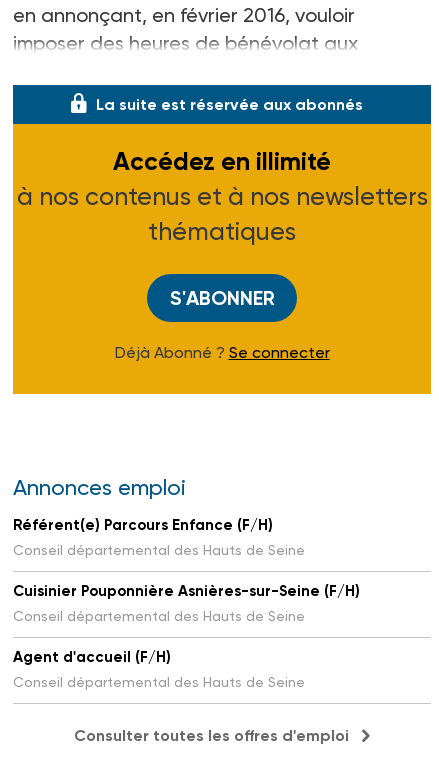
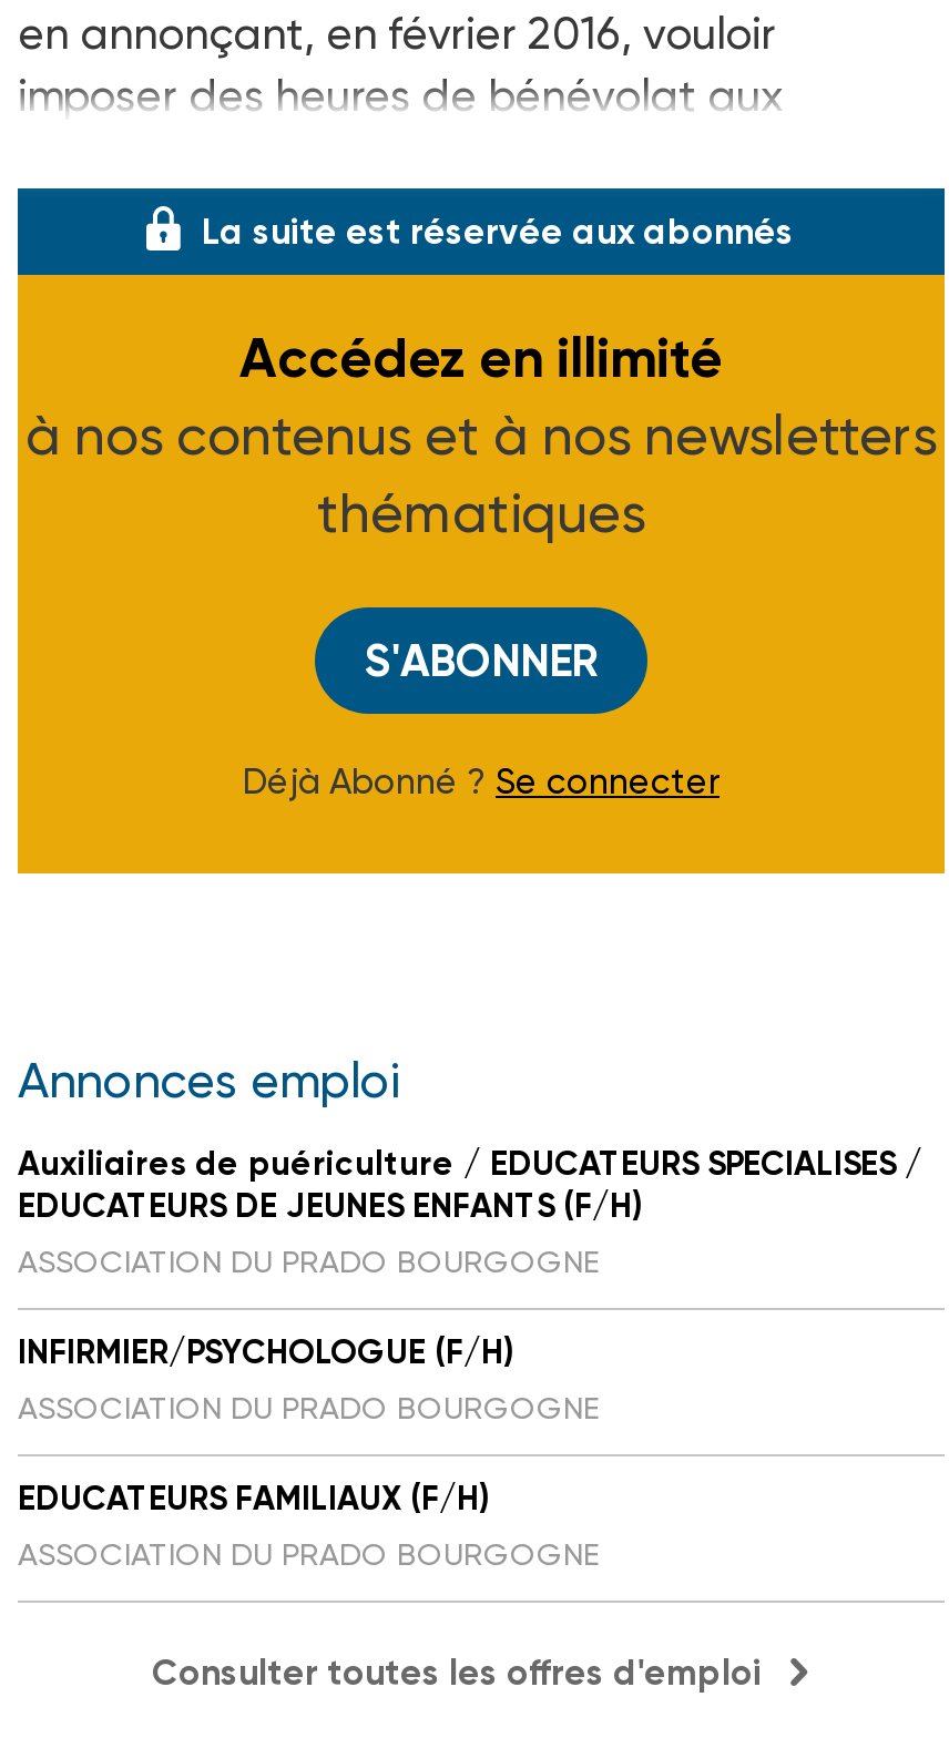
- Référent(e) Parcours Enfance (F/H)
- Conseil départemental des Hauts de Seine
+ Auxiliaires de puériculture / EDUCATEURS SPECIALISES /
+ EDUCATEURS DE JEUNES ENFANTS (F/H)
+ ASSOCIATION DU PRADO BOURGOGNE

- Cuisinier Pouponnière Asnières-sur-Seine (F/H)
- Conseil départemental des Hauts de Seine
+ INFIRMIER/PSYCHOLOGUE (F/H)
+ ASSOCIATION DU PRADO BOURGOGNE

- Agent d'accueil (F/H)
- Conseil départemental des Hauts de Seine
+ EDUCATEURS FAMILIAUX (F/H)
+ ASSOCIATION DU PRADO BOURGOGNE
